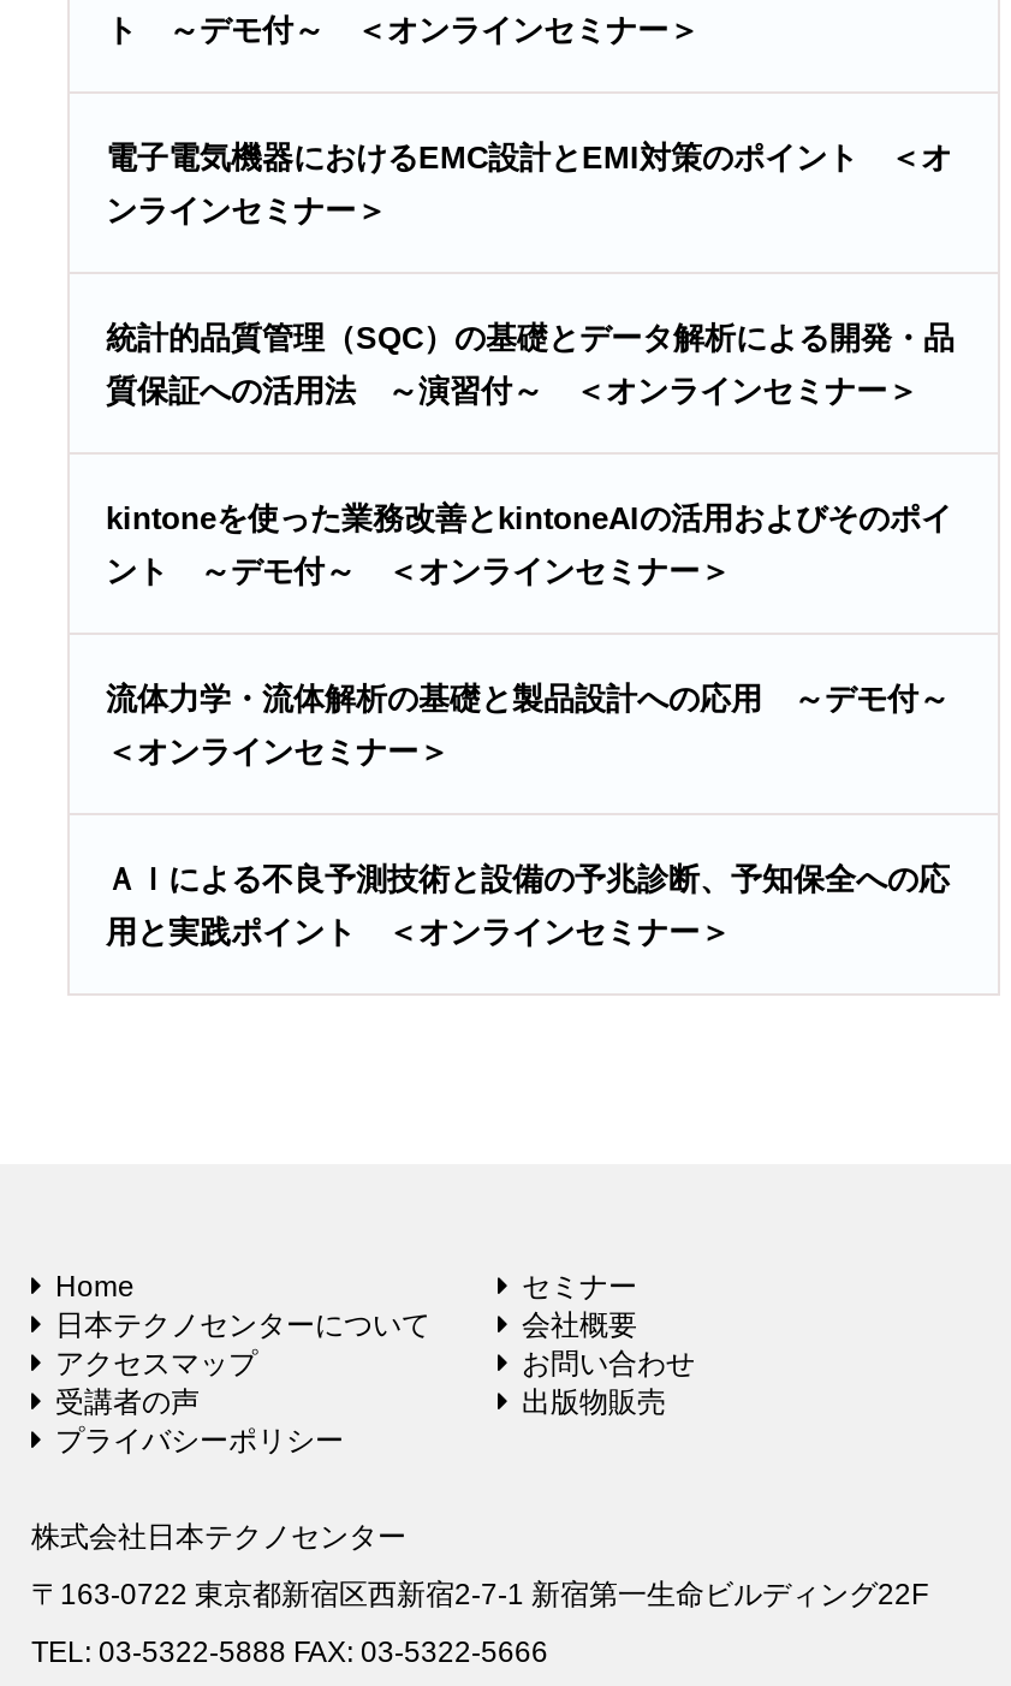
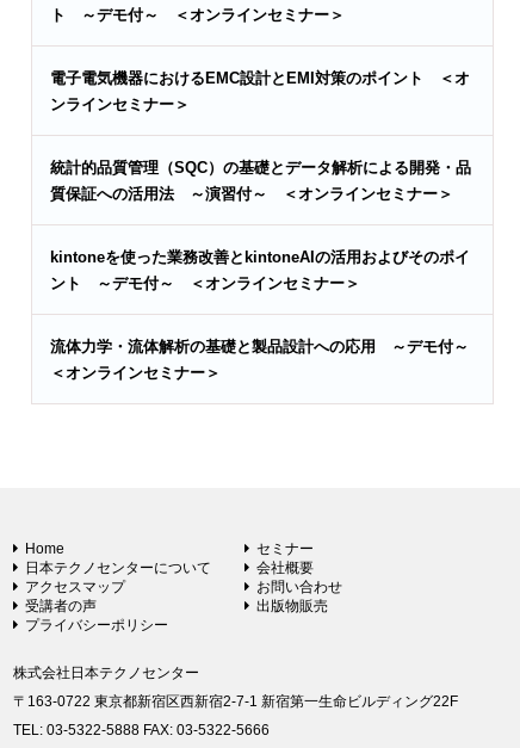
- ＡＩによる不良予測技術と設備の予兆診断、予知保全への応
- 用と実践ポイント ＜オンラインセミナー＞
